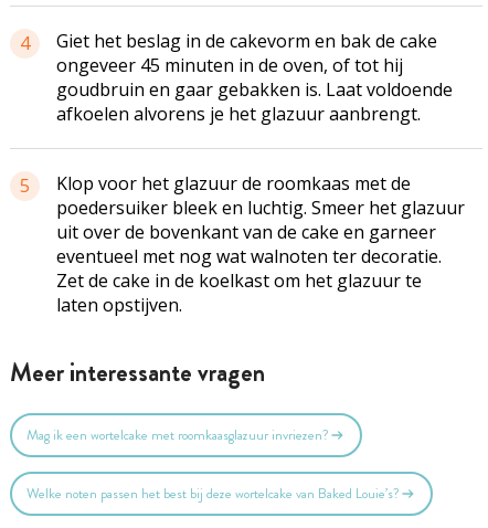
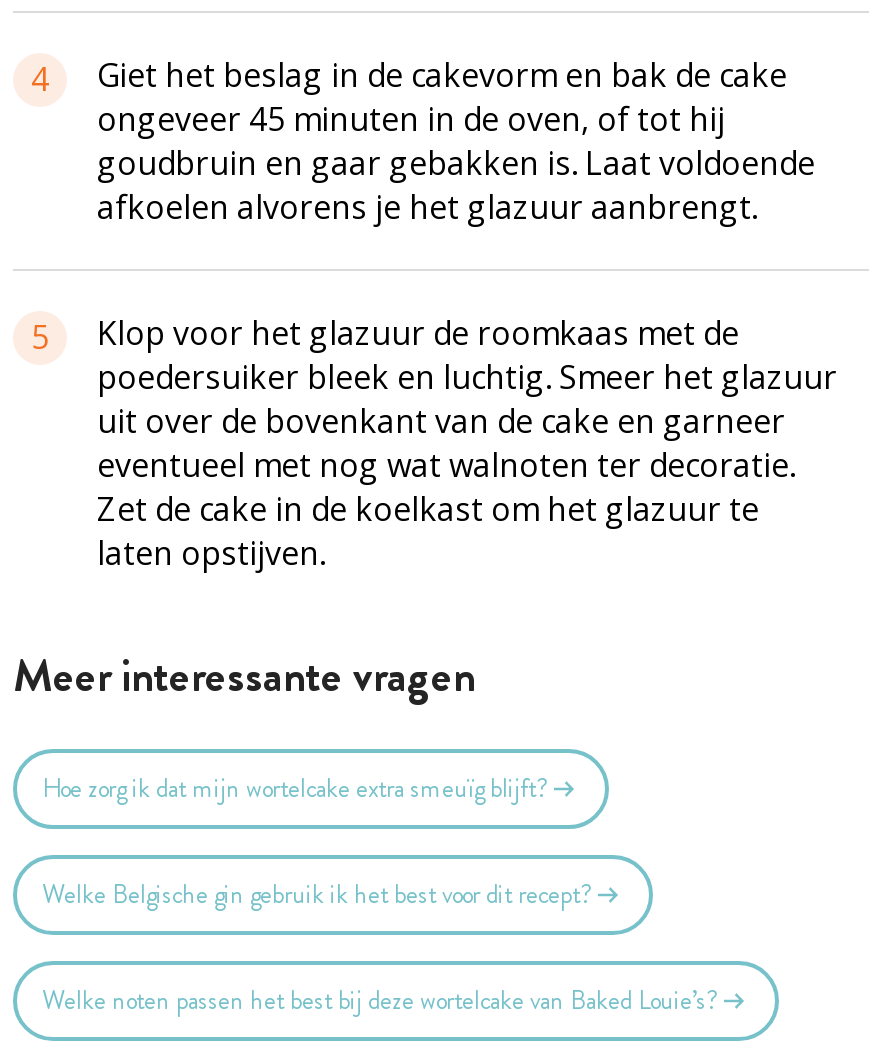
- Mag ik een wortelcake met roomkaasglazuur invriezen?
+ Hoe zorg ik dat mijn wortelcake extra smeuïg blijft?
+ Welke Belgische gin gebruik ik het best voor dit recept?
